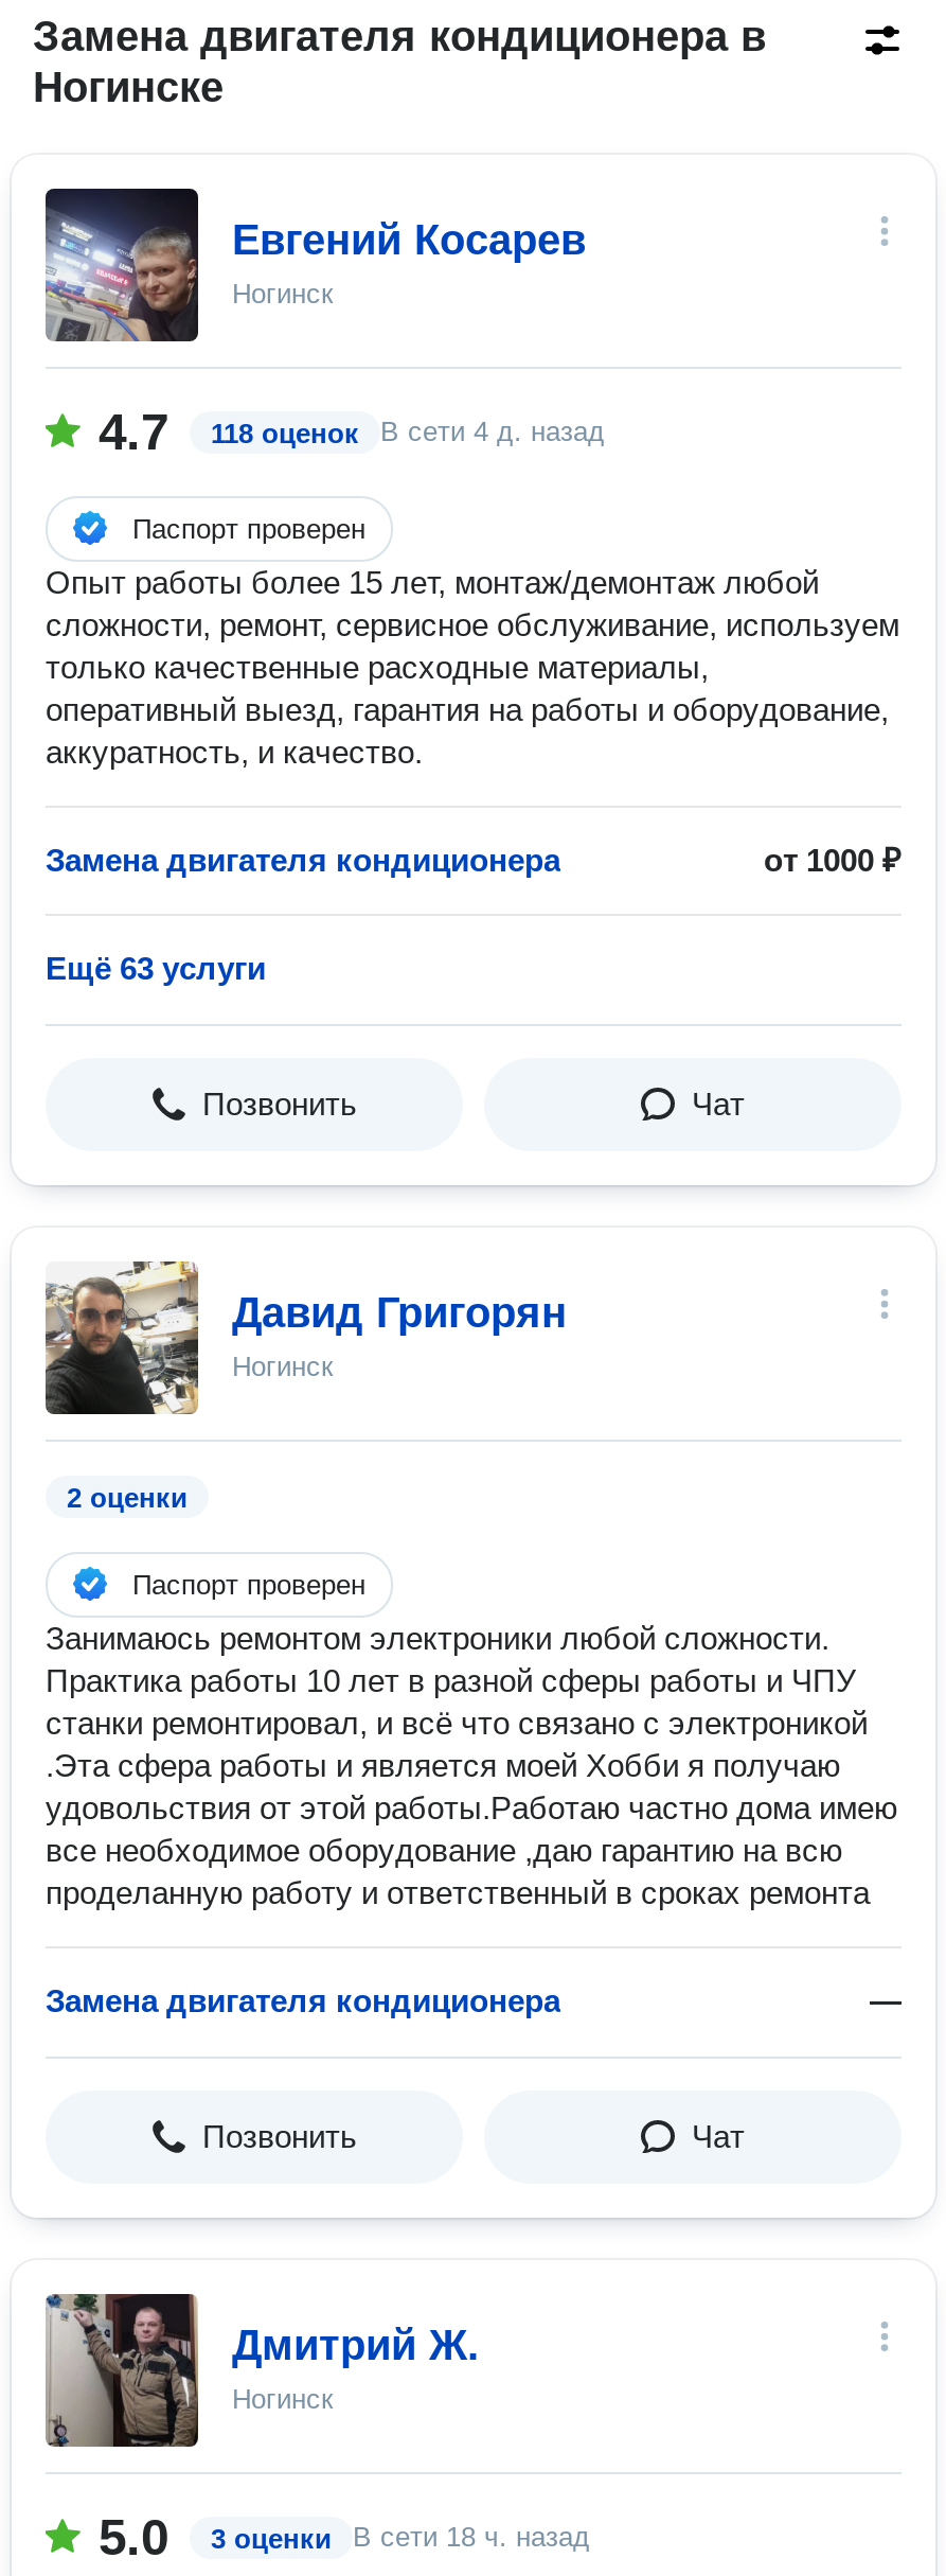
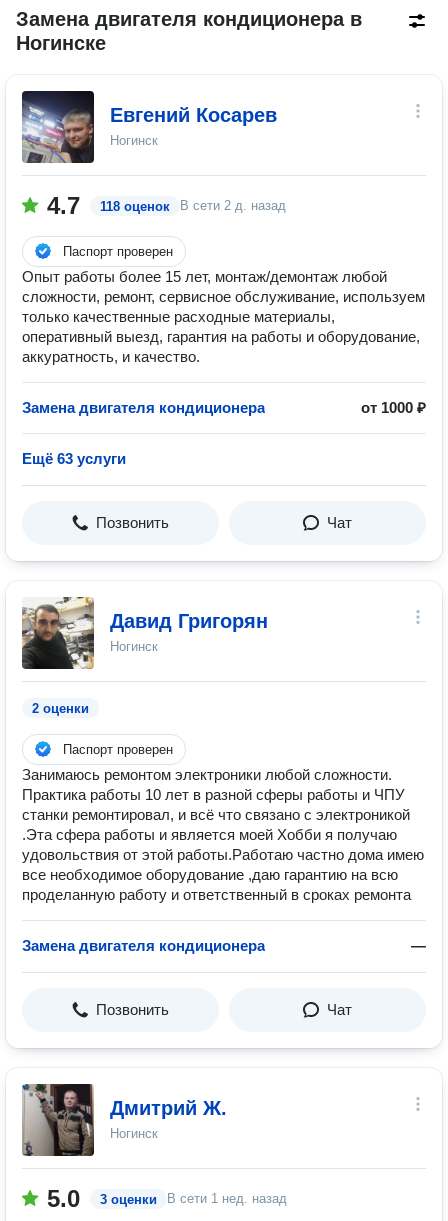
- 4.7 118 оценок В сети 4 д. назад
+ 4.7 118 оценок В сети 2 д. назад

- В сети 18 ч. назад
+ В сети 1 нед. назад
